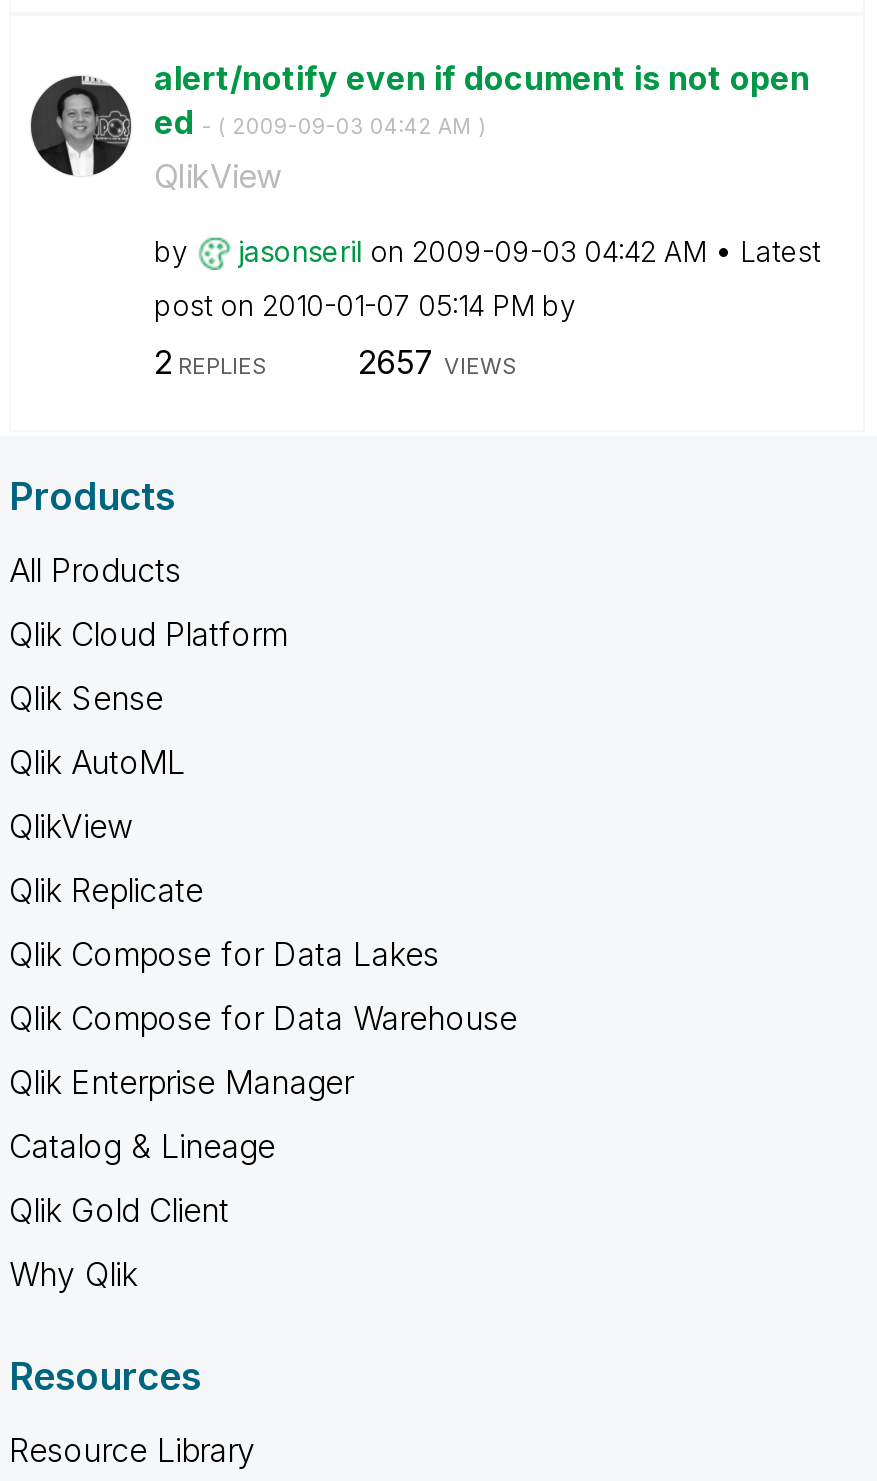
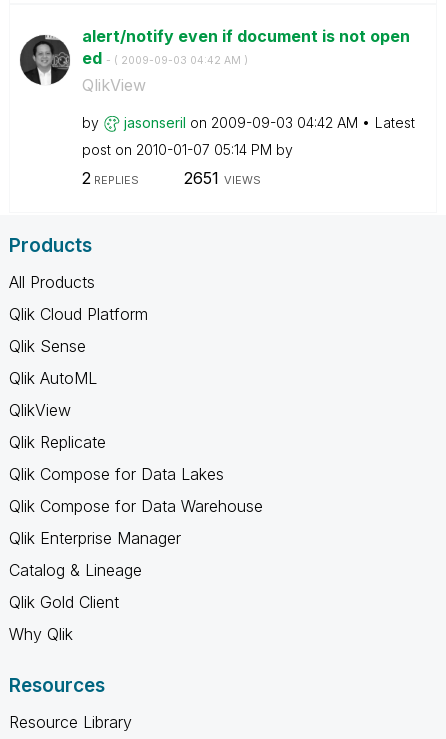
- 2657 VIEWS
+ 2651 VIEWS
